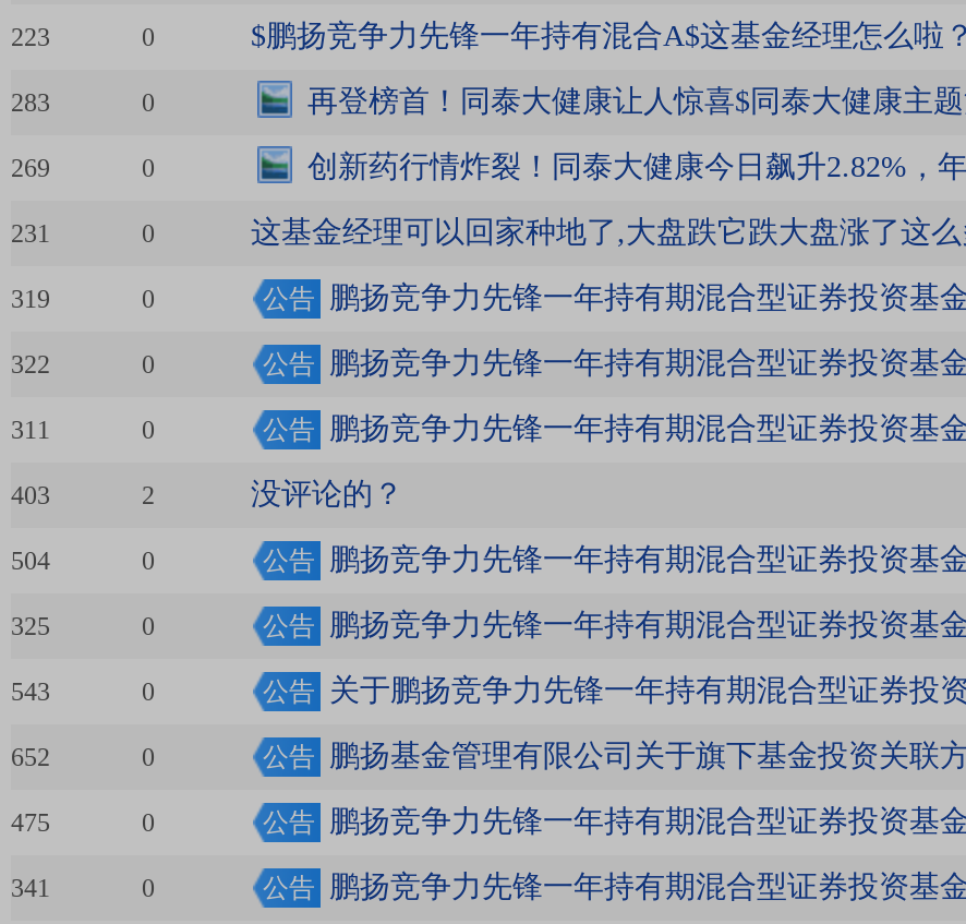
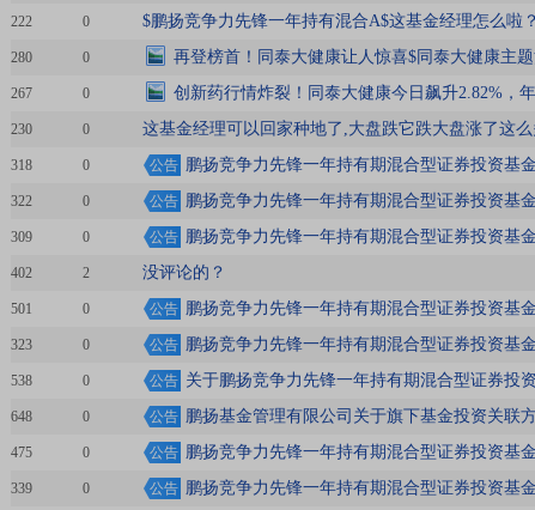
- 223
+ 222

- 283
+ 280

- 269
+ 267

- 231
+ 230

- 319
+ 318

- 311
+ 309

- 403
+ 402

- 504
+ 501

- 325
+ 323

- 543
+ 538

- 652
+ 648

- 341
+ 339
